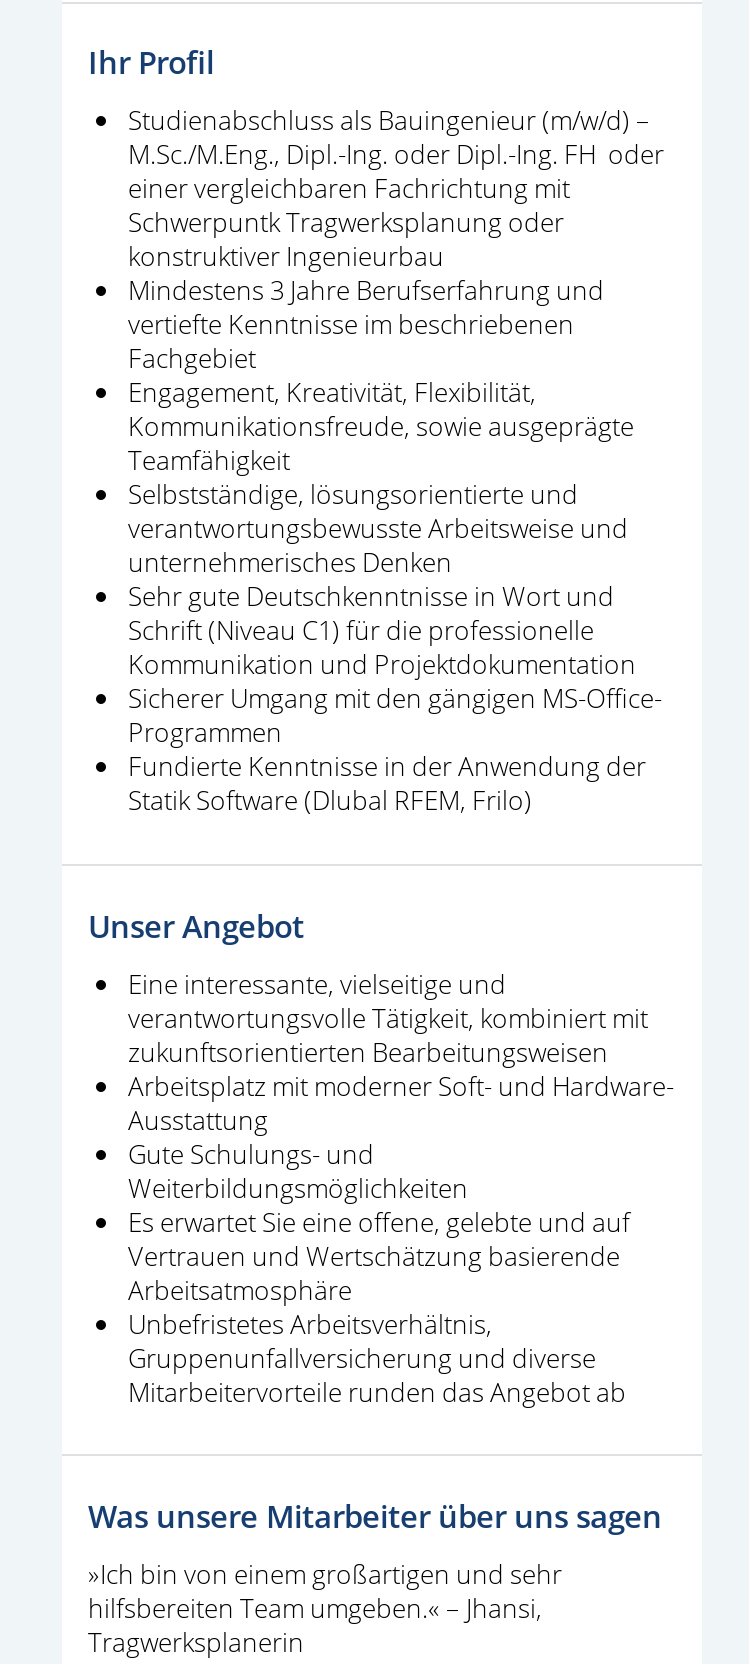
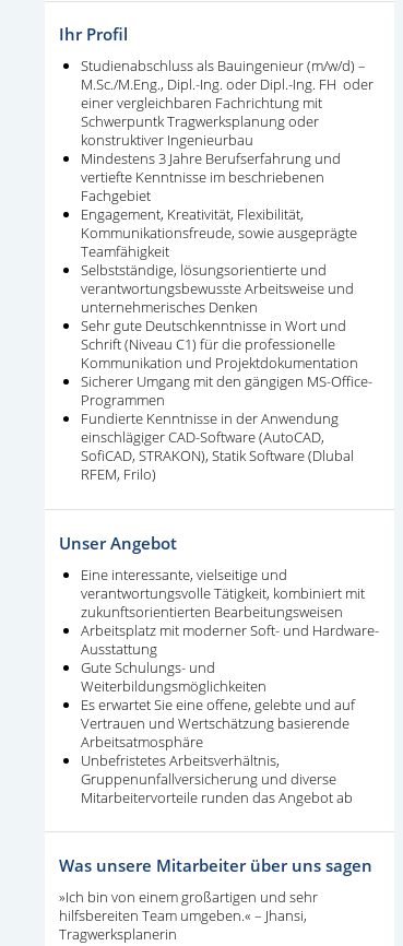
- Fundierte Kenntnisse in der Anwendung der
- Statik Software (Dlubal RFEM, Frilo)
+ Fundierte Kenntnisse in der Anwendung
+ einschlägiger CAD-Software (AutoCAD,
+ SofiCAD, STRAKON), Statik Software (Dlubal
+ RFEM, Frilo)
